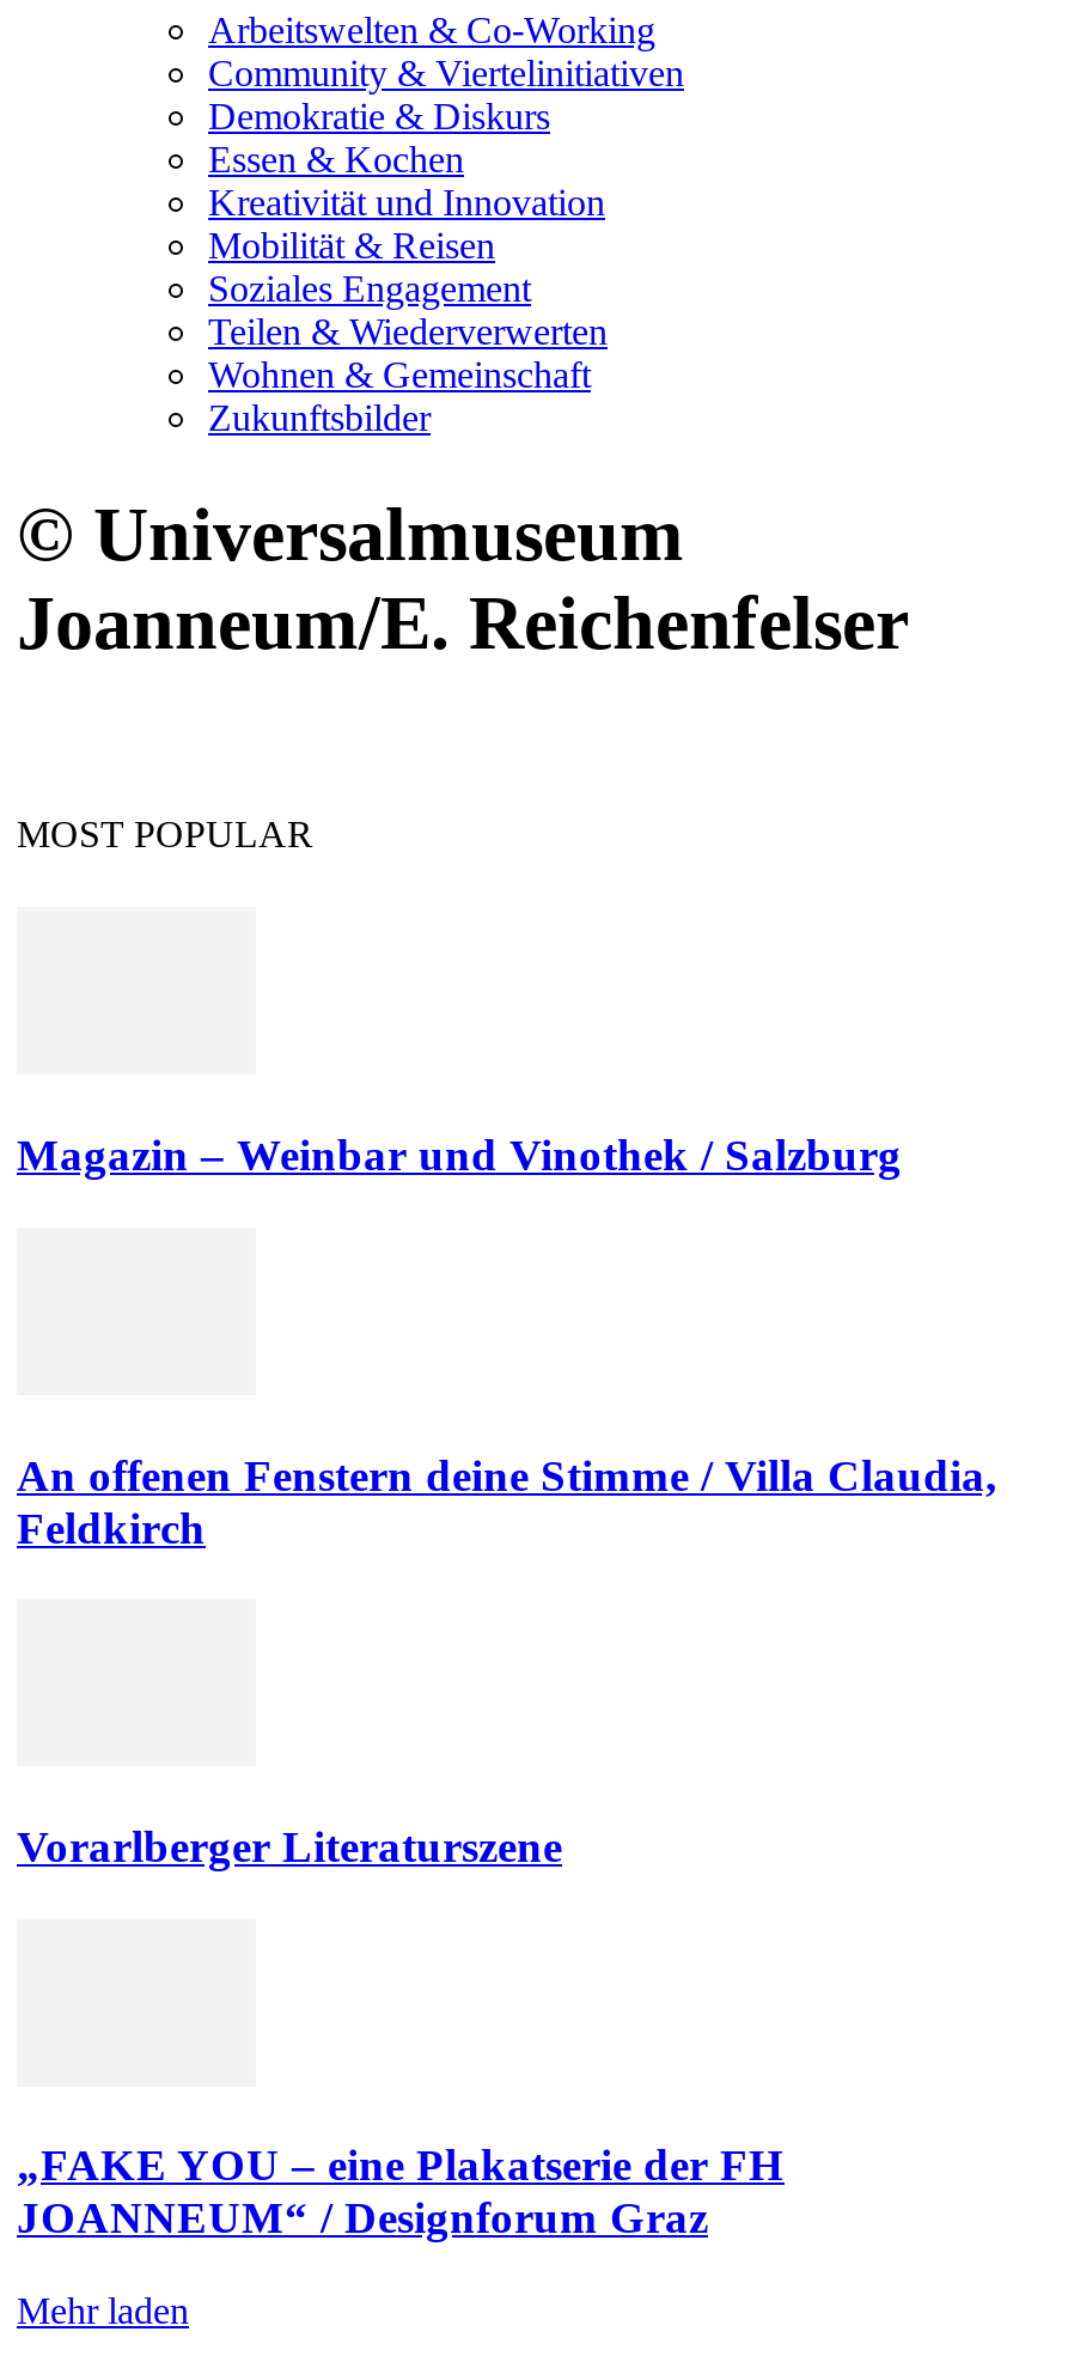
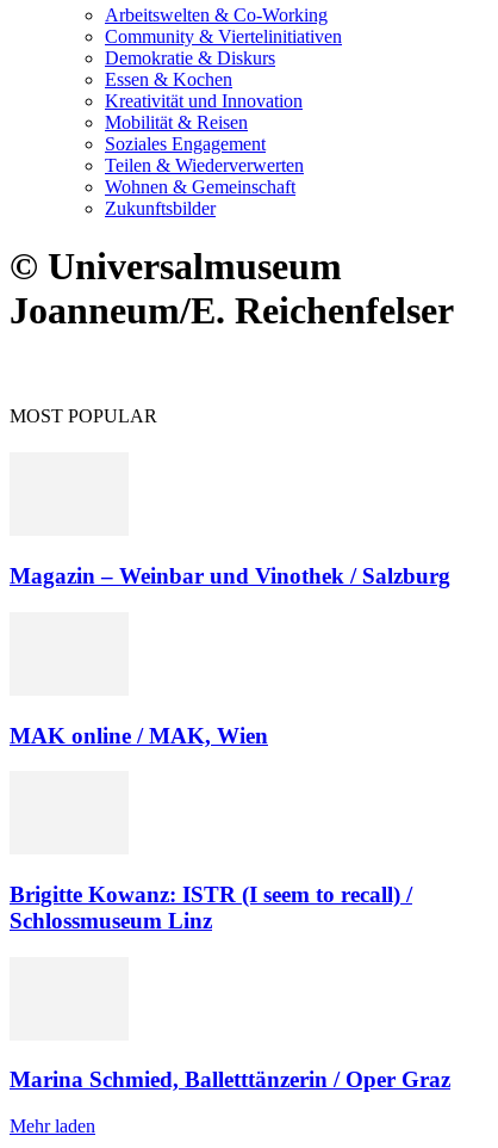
- An offenen Fenstern deine Stimme / Villa Claudia,
- Feldkirch
+ MAK online / MAK, Wien

- Vorarlberger Literaturszene
+ Brigitte Kowanz: ISTR (I seem to recall) /
+ Schlossmuseum Linz

- „FAKE YOU – eine Plakatserie der FH
- JOANNEUM“ / Designforum Graz
+ Marina Schmied, Balletttänzerin / Oper Graz
